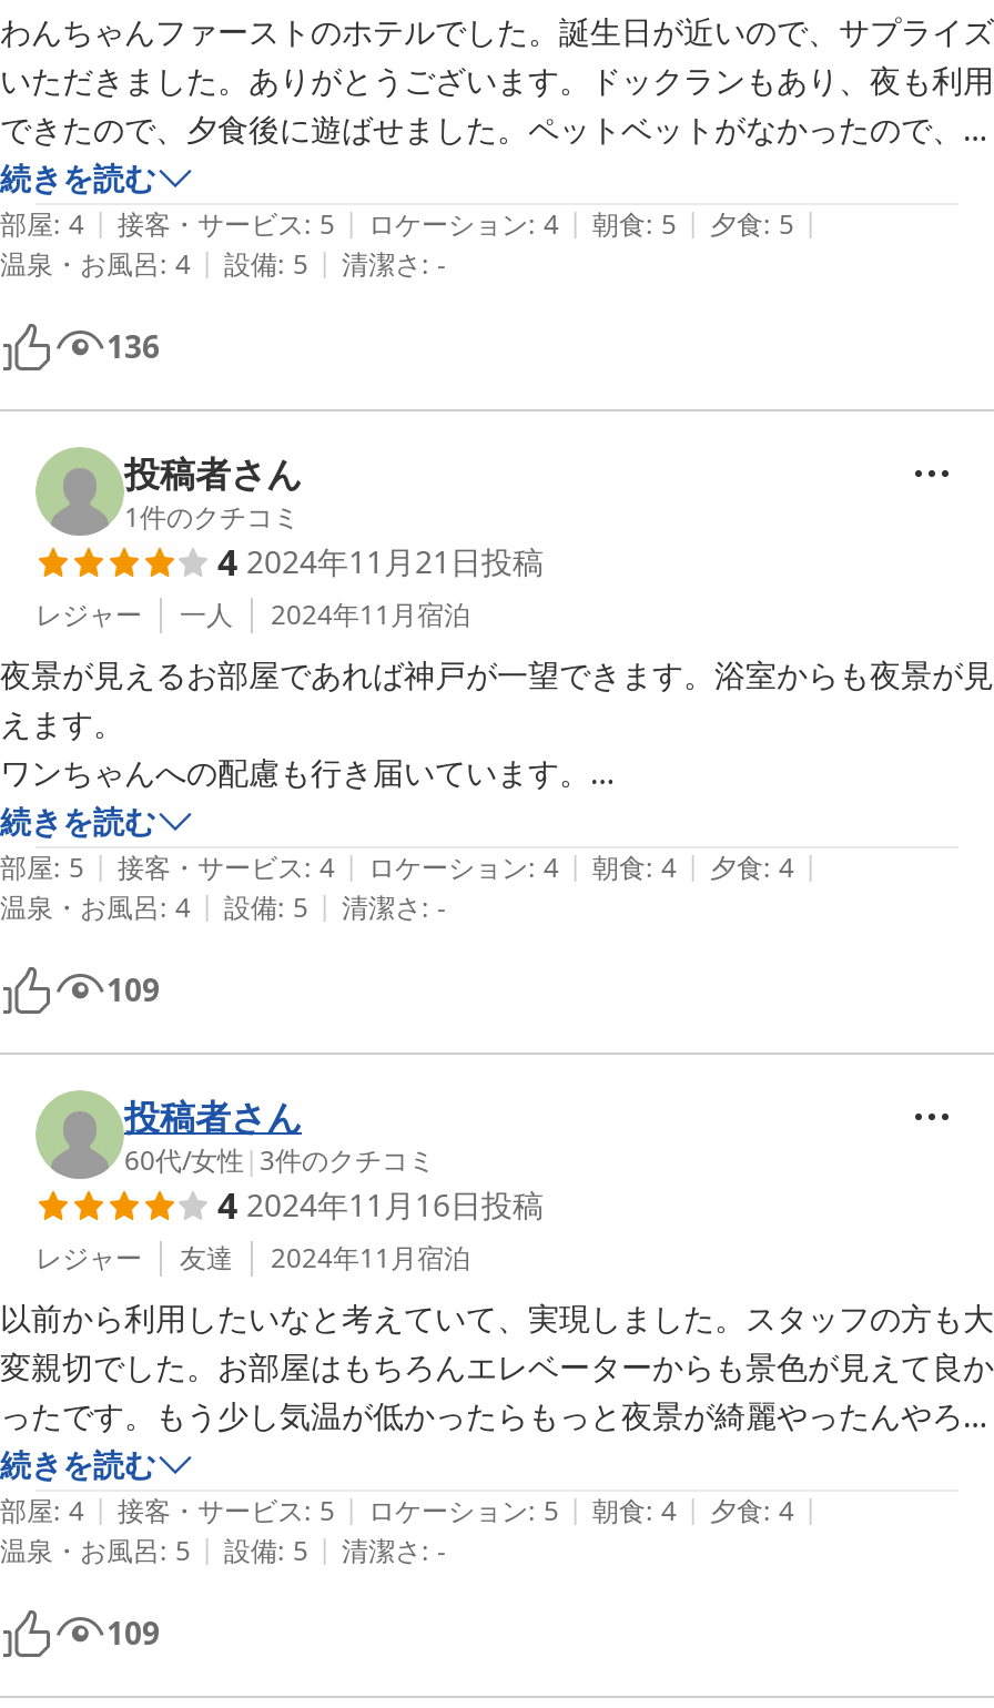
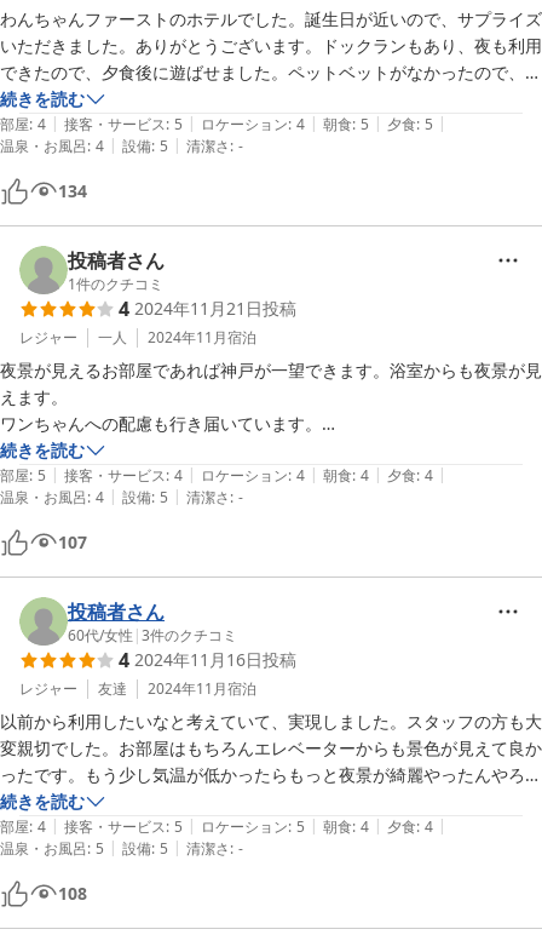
- 136
+ 134

- 109
+ 107

- 109
+ 108
